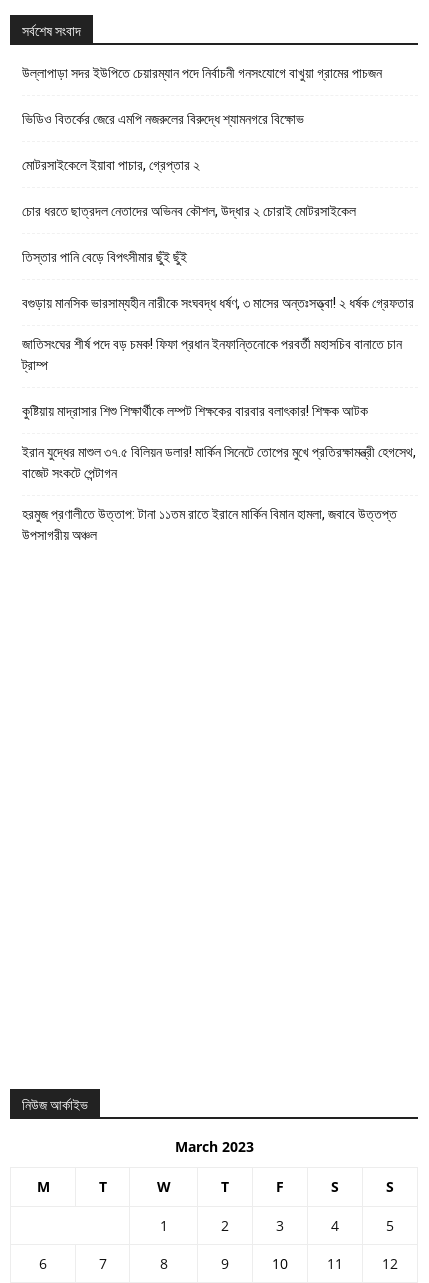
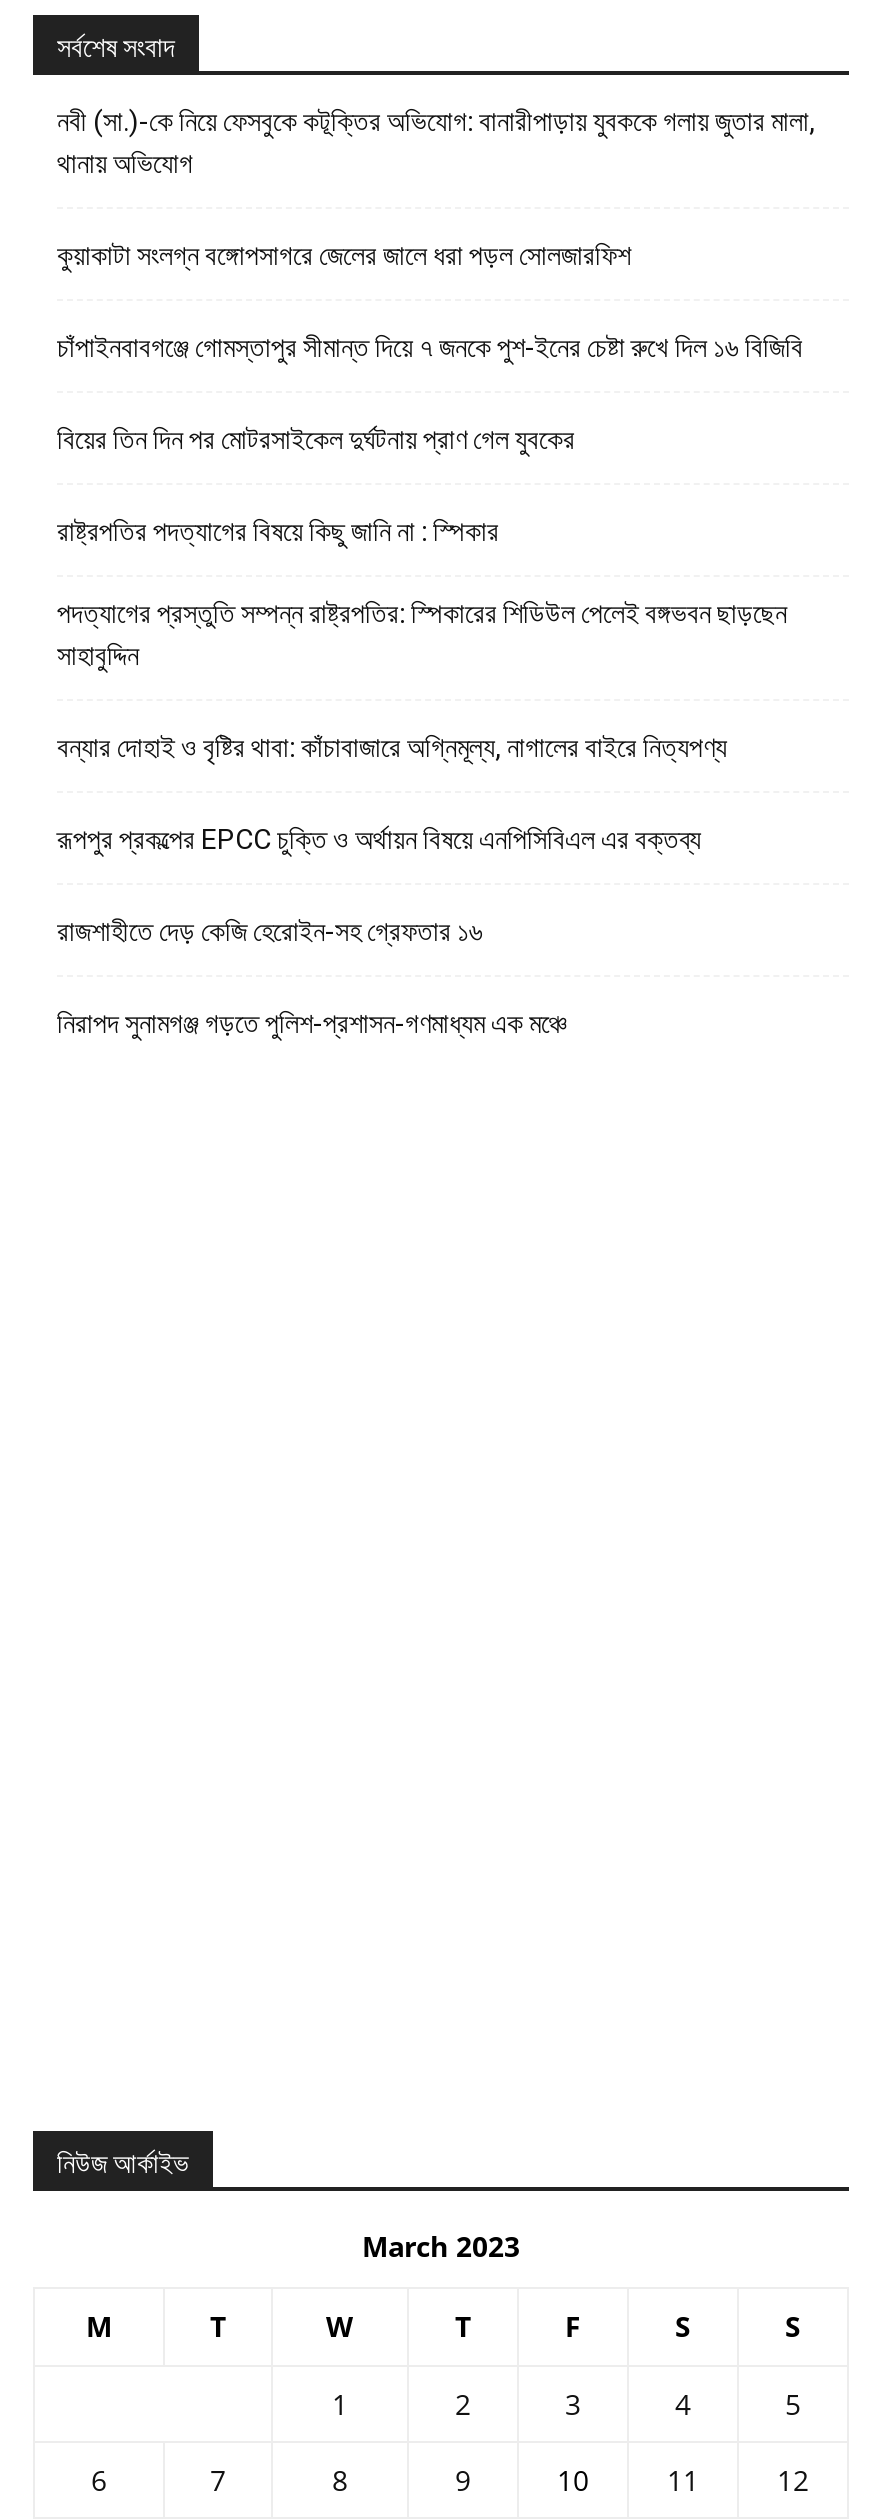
- উল্লাপাড়া সদর ইউপিতে চেয়ারম্যান পদে নির্বাচনী গনসংযোগে বাখুয়া গ্রামের পাচজন
+ নবী (সা.)-কে নিয়ে ফেসবুকে কটূক্তির অভিযোগ: বানারীপাড়ায় যুবককে গলায় জুতার মালা,
+ থানায় অভিযোগ

- ভিডিও বিতর্কের জেরে এমপি নজরুলের বিরুদ্ধে শ্যামনগরে বিক্ষোভ
+ কুয়াকাটা সংলগ্ন বঙ্গোপসাগরে জেলের জালে ধরা পড়ল সোলজারফিশ

- মোটরসাইকেলে ইয়াবা পাচার, গ্রেপ্তার ২
+ চাঁপাইনবাবগঞ্জে গোমস্তাপুর সীমান্ত দিয়ে ৭ জনকে পুশ-ইনের চেষ্টা রুখে দিল ১৬ বিজিবি

- চোর ধরতে ছাত্রদল নেতাদের অভিনব কৌশল, উদ্ধার ২ চোরাই মোটরসাইকেল
+ বিয়ের তিন দিন পর মোটরসাইকেল দুর্ঘটনায় প্রাণ গেল যুবকের

- তিস্তার পানি বেড়ে বিপৎসীমার ছুঁই ছুঁই
+ রাষ্ট্রপতির পদত্যাগের বিষয়ে কিছু জানি না : স্পিকার

- বগুড়ায় মানসিক ভারসাম্যহীন নারীকে সংঘবদ্ধ ধর্ষণ, ৩ মাসের অন্তঃসত্ত্বা! ২ ধর্ষক গ্রেফতার
+ পদত্যাগের প্রস্তুতি সম্পন্ন রাষ্ট্রপতির: স্পিকারের শিডিউল পেলেই বঙ্গভবন ছাড়ছেন
+ সাহাবুদ্দিন

- জাতিসংঘের শীর্ষ পদে বড় চমক! ফিফা প্রধান ইনফান্তিনোকে পরবর্তী মহাসচিব বানাতে চান
- ট্রাম্প
+ বন্যার দোহাই ও বৃষ্টির থাবা: কাঁচাবাজারে অগ্নিমূল্য, নাগালের বাইরে নিত্যপণ্য

- কুষ্টিয়ায় মাদ্রাসার শিশু শিক্ষার্থীকে লম্পট শিক্ষকের বারবার বলাৎকার! শিক্ষক আটক
+ রূপপুর প্রকল্পের EPCC চুক্তি ও অর্থায়ন বিষয়ে এনপিসিবিএল এর বক্তব্য

- ইরান যুদ্ধের মাশুল ৩৭.৫ বিলিয়ন ডলার! মার্কিন সিনেটে তোপের মুখে প্রতিরক্ষামন্ত্রী হেগসেথ,
- বাজেট সংকটে পেন্টাগন
+ রাজশাহীতে দেড় কেজি হেরোইন-সহ গ্রেফতার ১৬

- হরমুজ প্রণালীতে উত্তাপ: টানা ১১তম রাতে ইরানে মার্কিন বিমান হামলা, জবাবে উত্তপ্ত
- উপসাগরীয় অঞ্চল
+ নিরাপদ সুনামগঞ্জ গড়তে পুলিশ-প্রশাসন-গণমাধ্যম এক মঞ্চে
